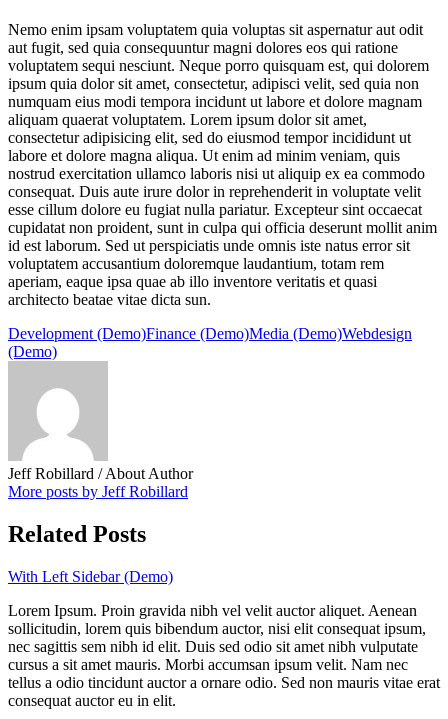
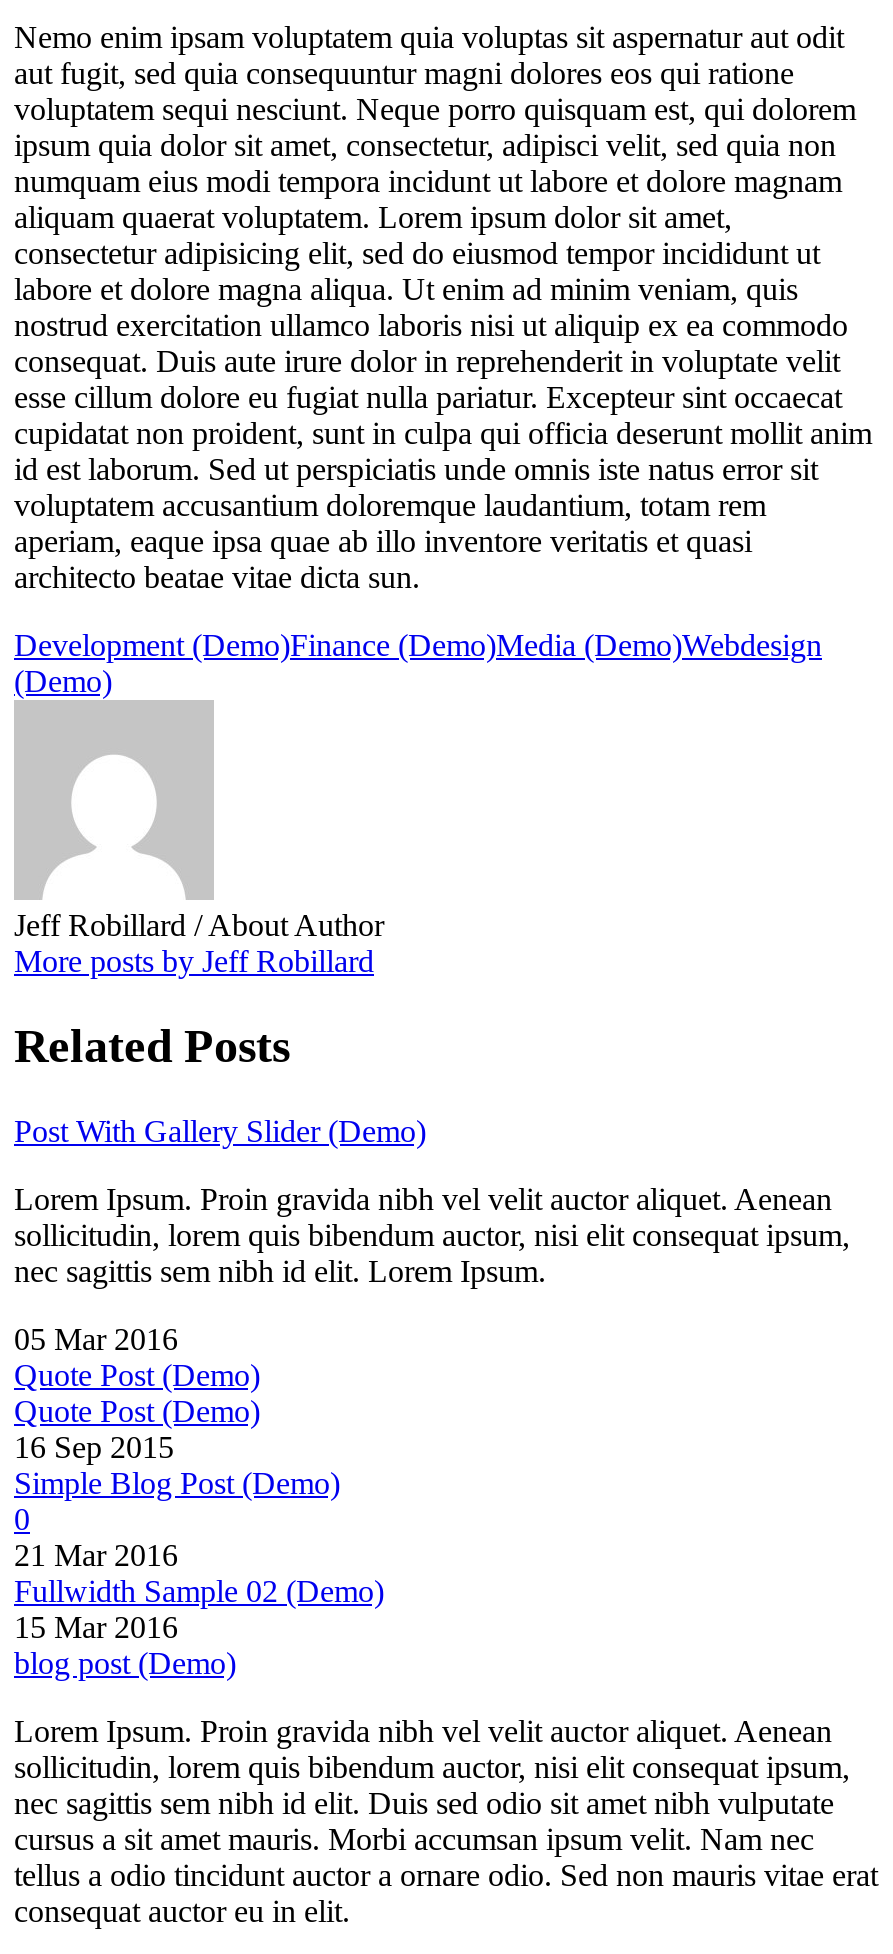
- With Left Sidebar (Demo)
+ Post With Gallery Slider (Demo)
+ Lorem Ipsum. Proin gravida nibh vel velit auctor aliquet. Aenean
+ sollicitudin, lorem quis bibendum auctor, nisi elit consequat ipsum,
+ nec sagittis sem nibh id elit. Lorem Ipsum.
+ 05 Mar 2016
+ Quote Post (Demo)
+ Quote Post (Demo)
+ 16 Sep 2015
+ Simple Blog Post (Demo)
+ 0
+ 21 Mar 2016
+ Fullwidth Sample 02 (Demo)
+ 15 Mar 2016
+ blog post (Demo)
